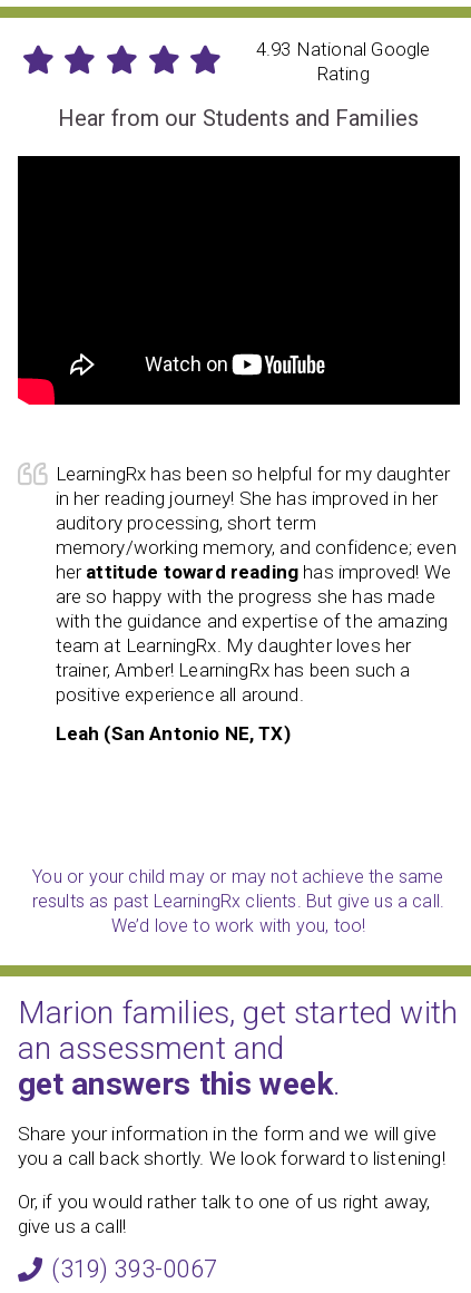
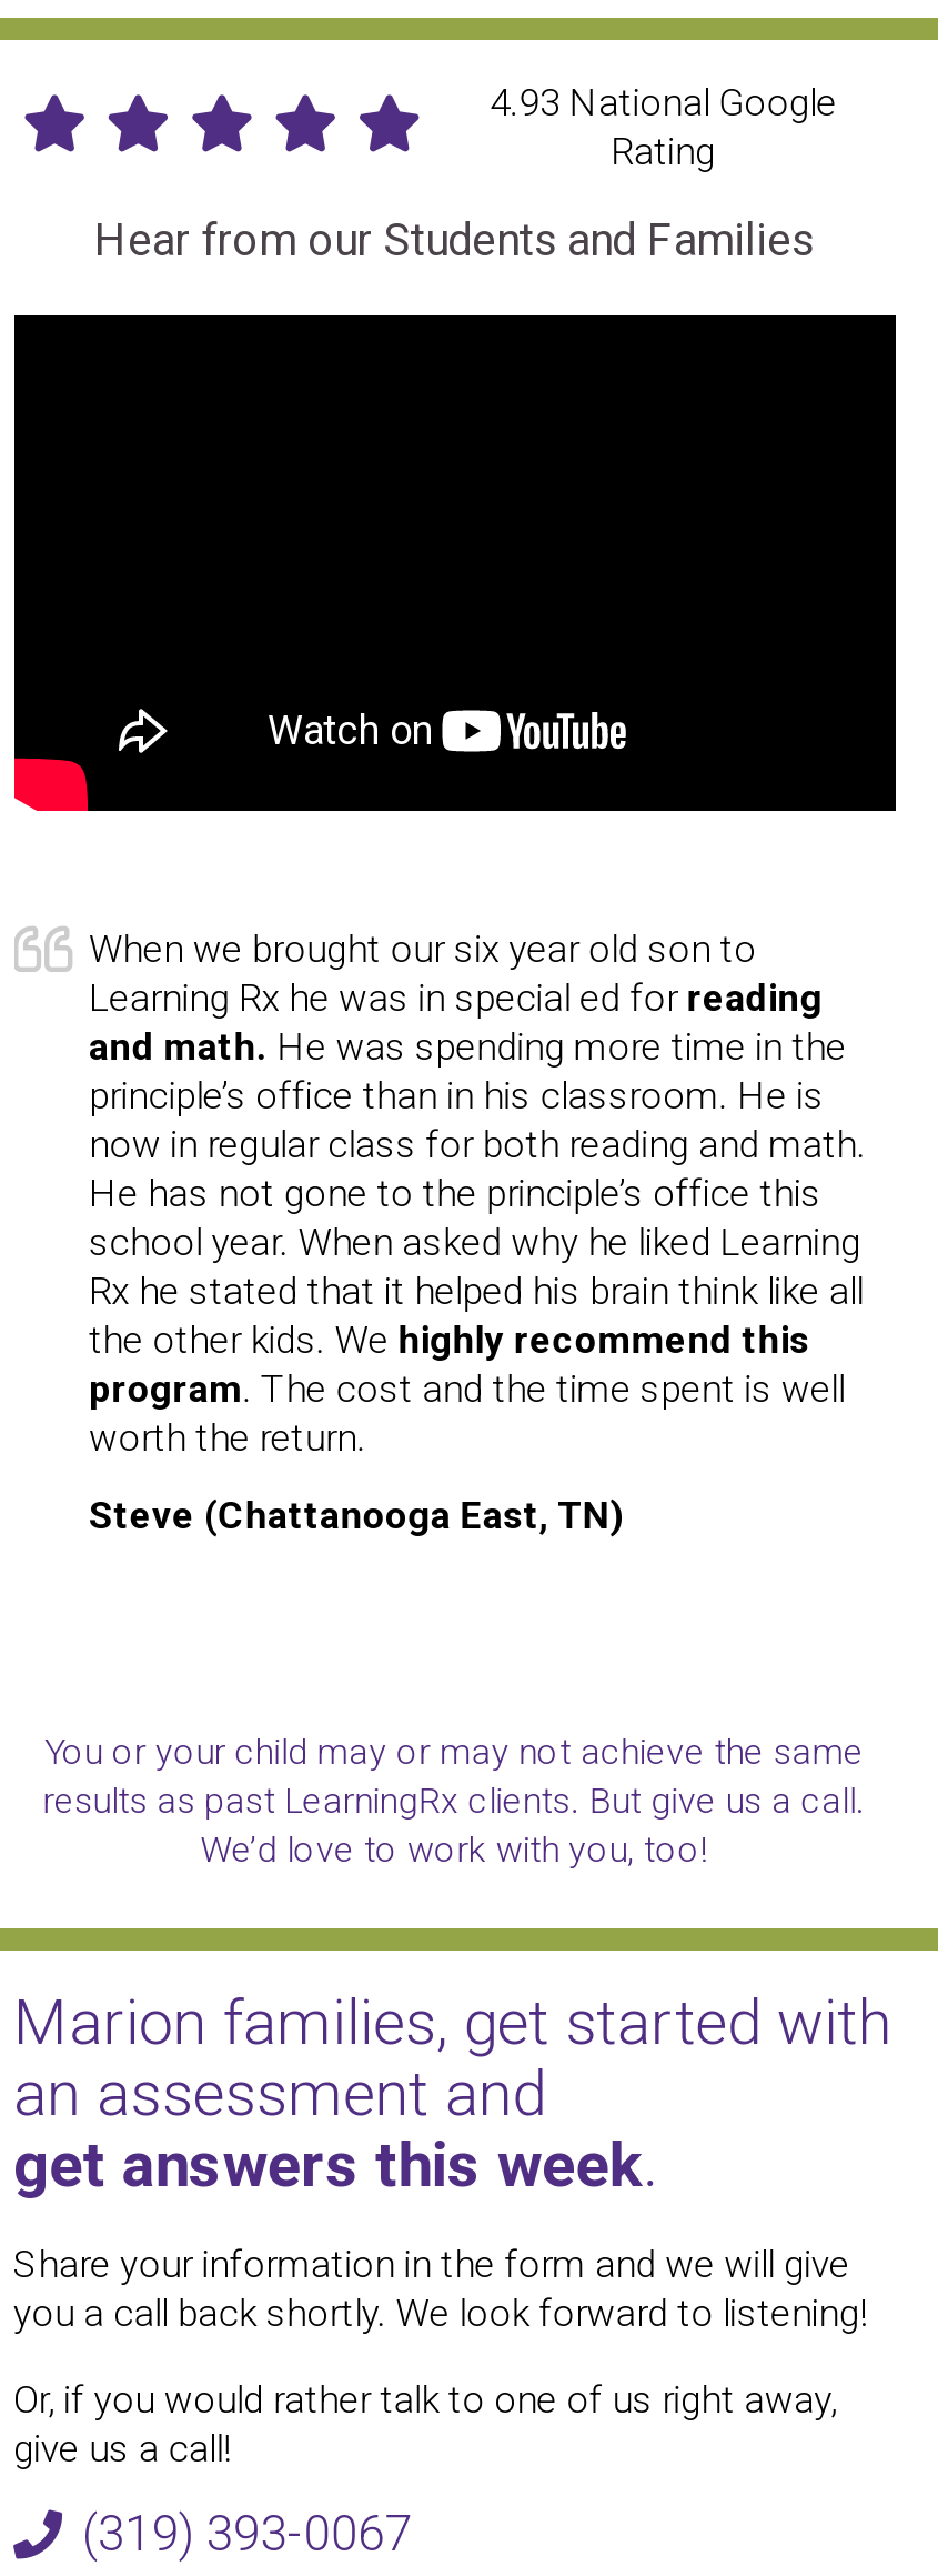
- LearningRx has been so helpful for my daughter
- in her reading journey! She has improved in her
- auditory processing, short term
- memory/working memory, and confidence; even
- her attitude toward reading has improved! We
- are so happy with the progress she has made
- with the guidance and expertise of the amazing
- team at LearningRx. My daughter loves her
- trainer, Amber! LearningRx has been such a
- positive experience all around.
+ When we brought our six year old son to
+ Learning Rx he was in special ed for reading
+ and math. He was spending more time in the
+ principle’s office than in his classroom. He is
+ now in regular class for both reading and math.
+ He has not gone to the principle’s office this
+ school year. When asked why he liked Learning
+ Rx he stated that it helped his brain think like all
+ the other kids. We highly recommend this
+ program. The cost and the time spent is well
+ worth the return.

- Leah (San Antonio NE, TX)
+ Steve (Chattanooga East, TN)
